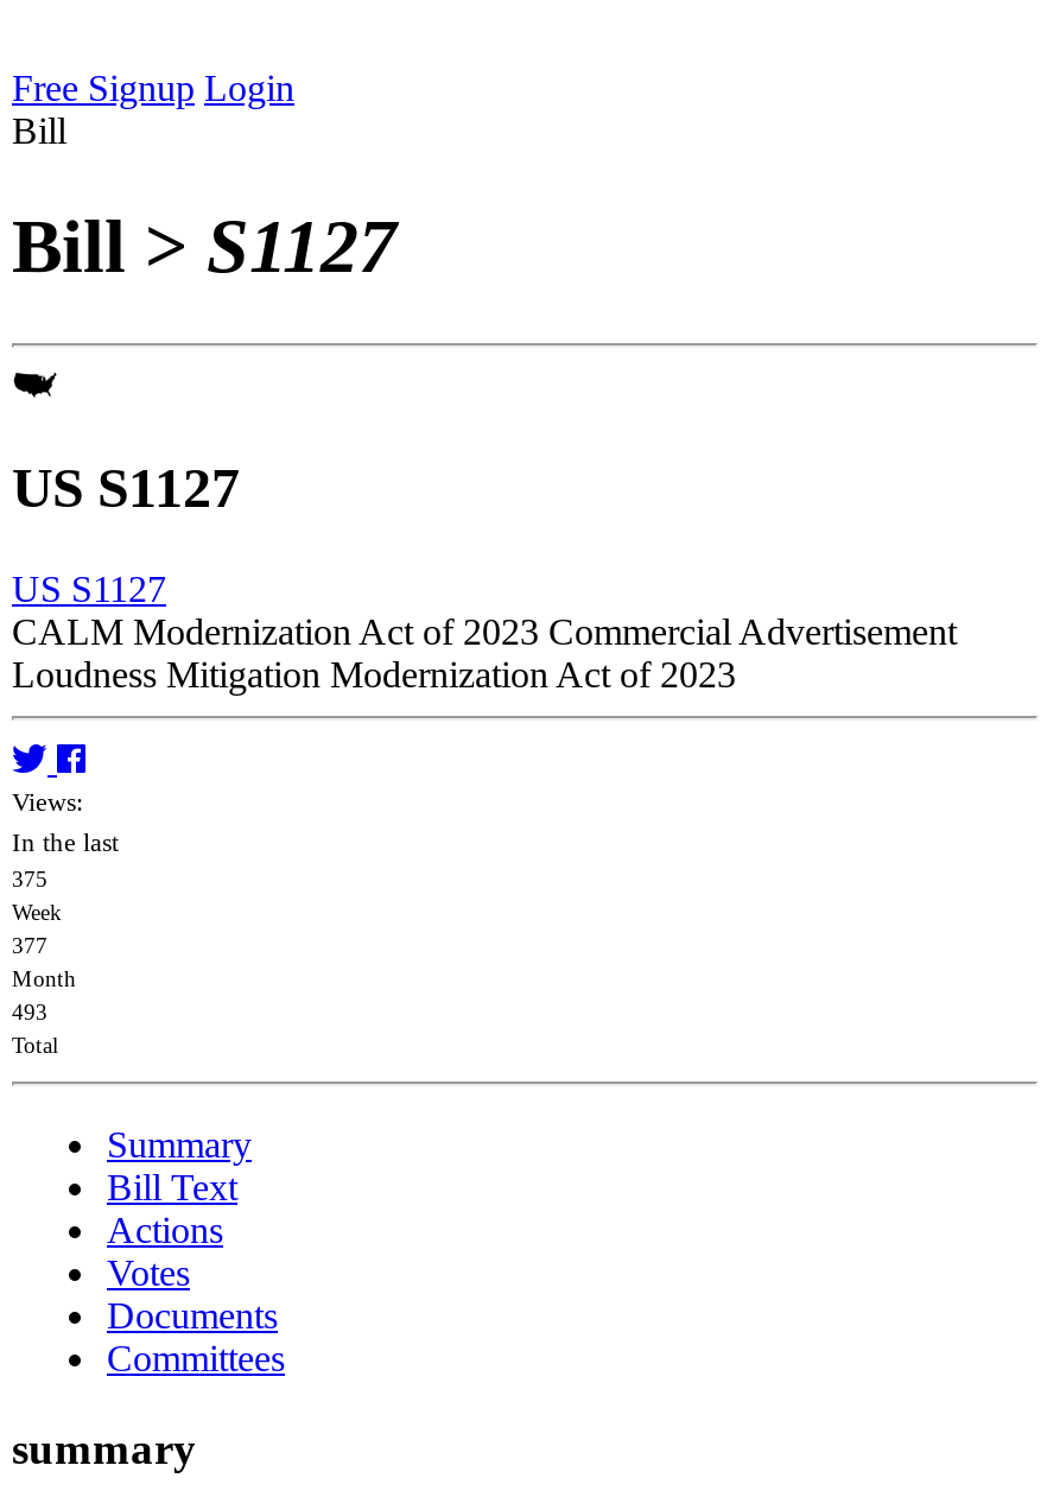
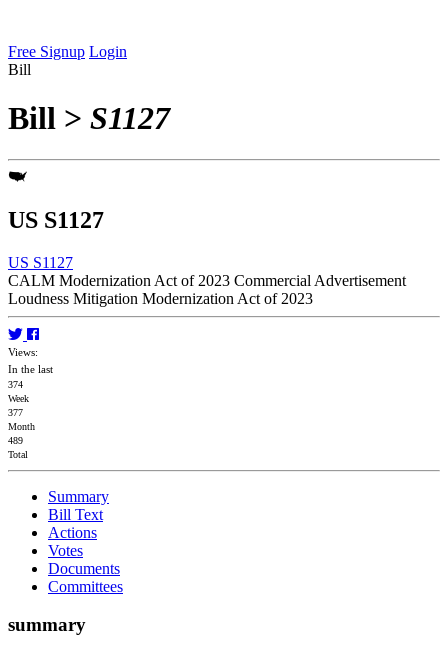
- 375
+ 374

- 493
+ 489
